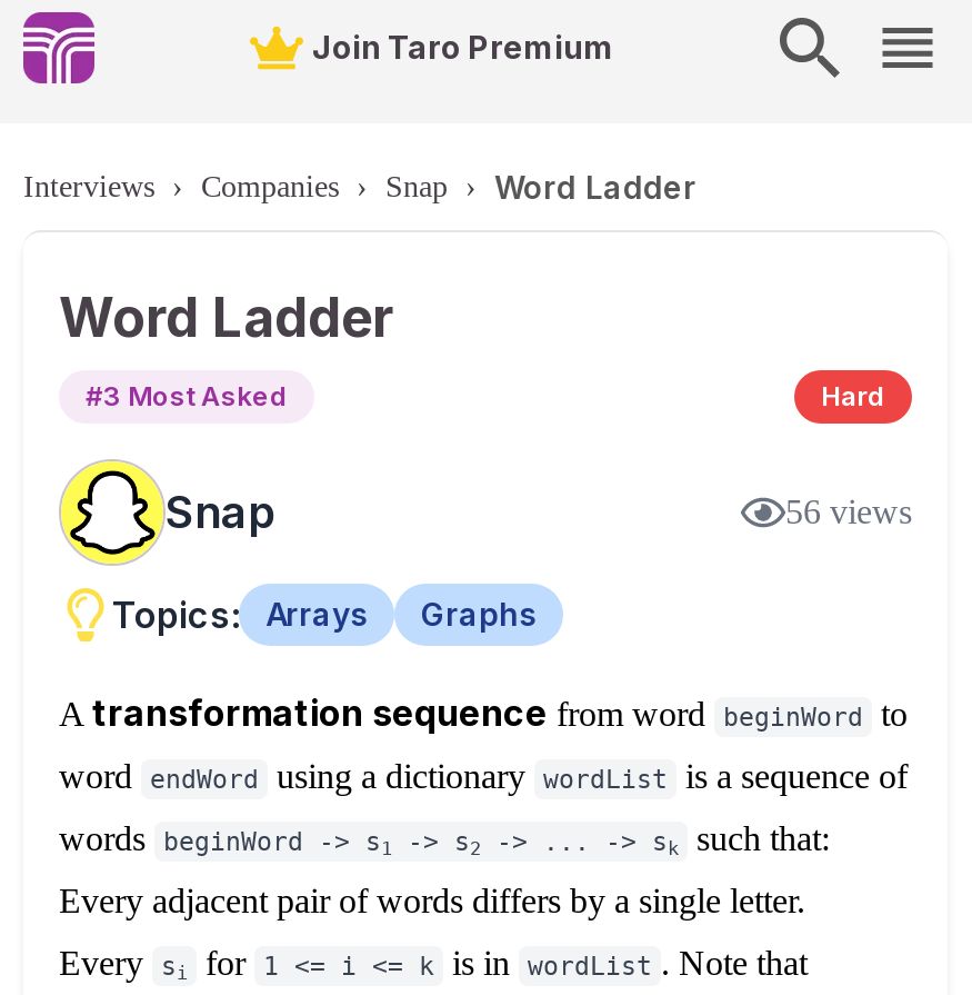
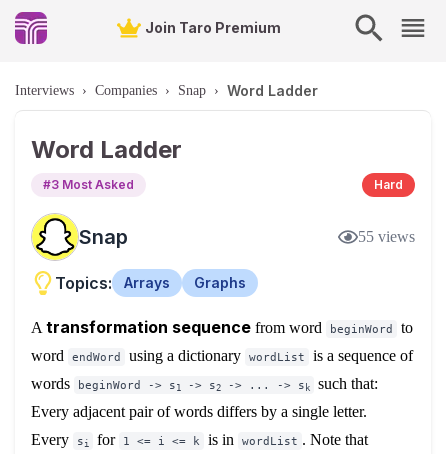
- 56 views
+ 55 views
